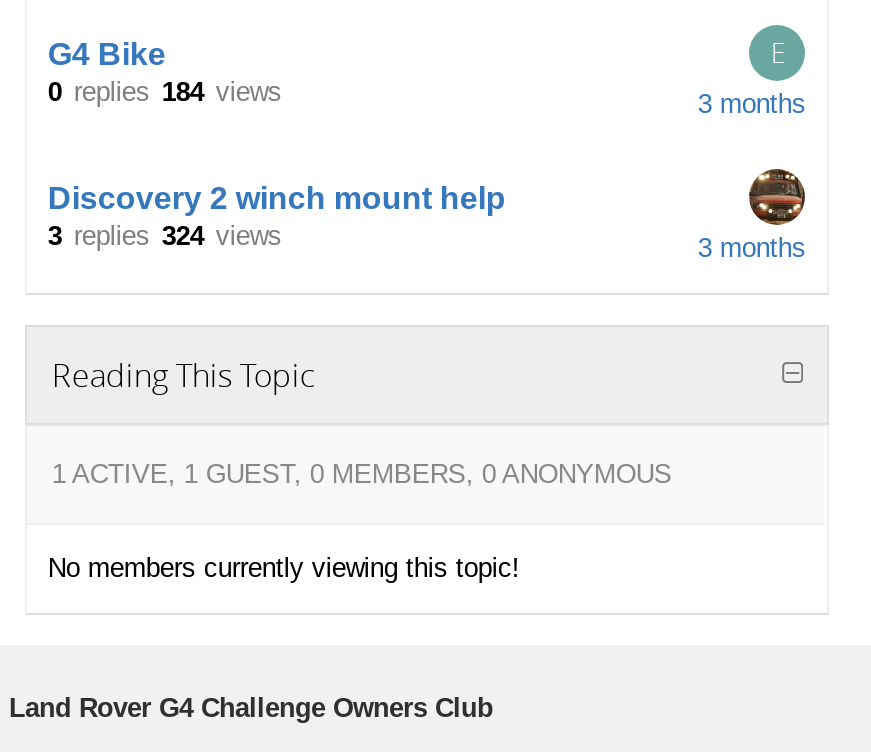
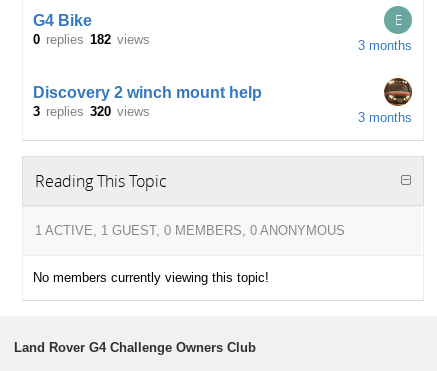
- 0 replies 184 views
+ 0 replies 182 views

- 3 replies 324 views
+ 3 replies 320 views
